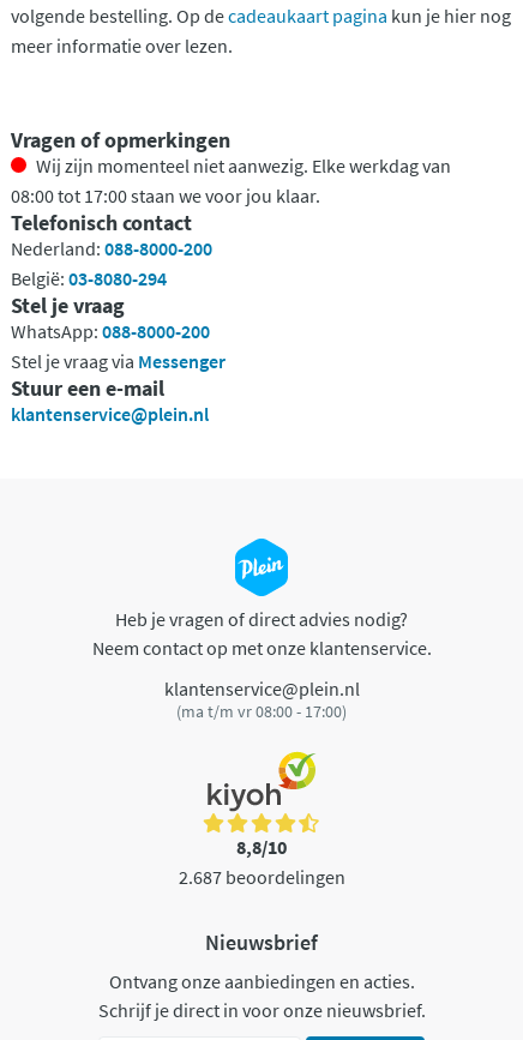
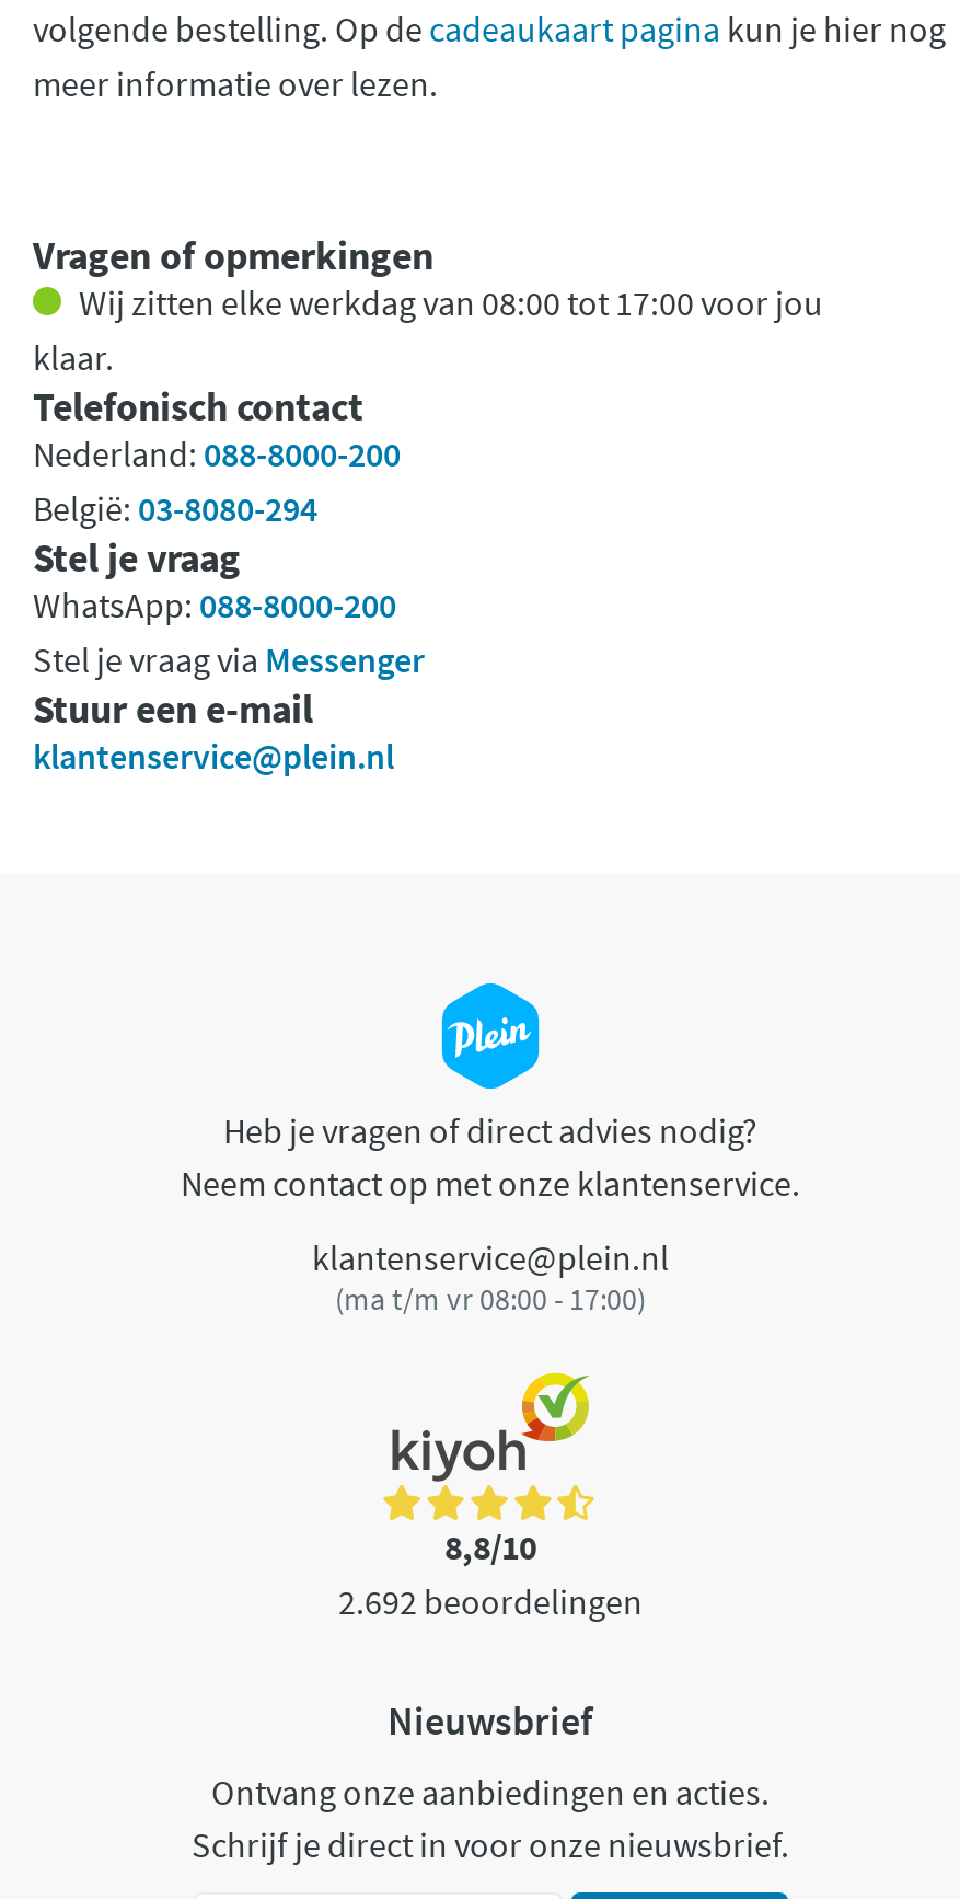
- Wij zijn momenteel niet aanwezig. Elke werkdag van
- 08:00 tot 17:00 staan we voor jou klaar.
+ Wij zitten elke werkdag van 08:00 tot 17:00 voor jou
+ klaar.

- 2.687 beoordelingen
+ 2.692 beoordelingen
